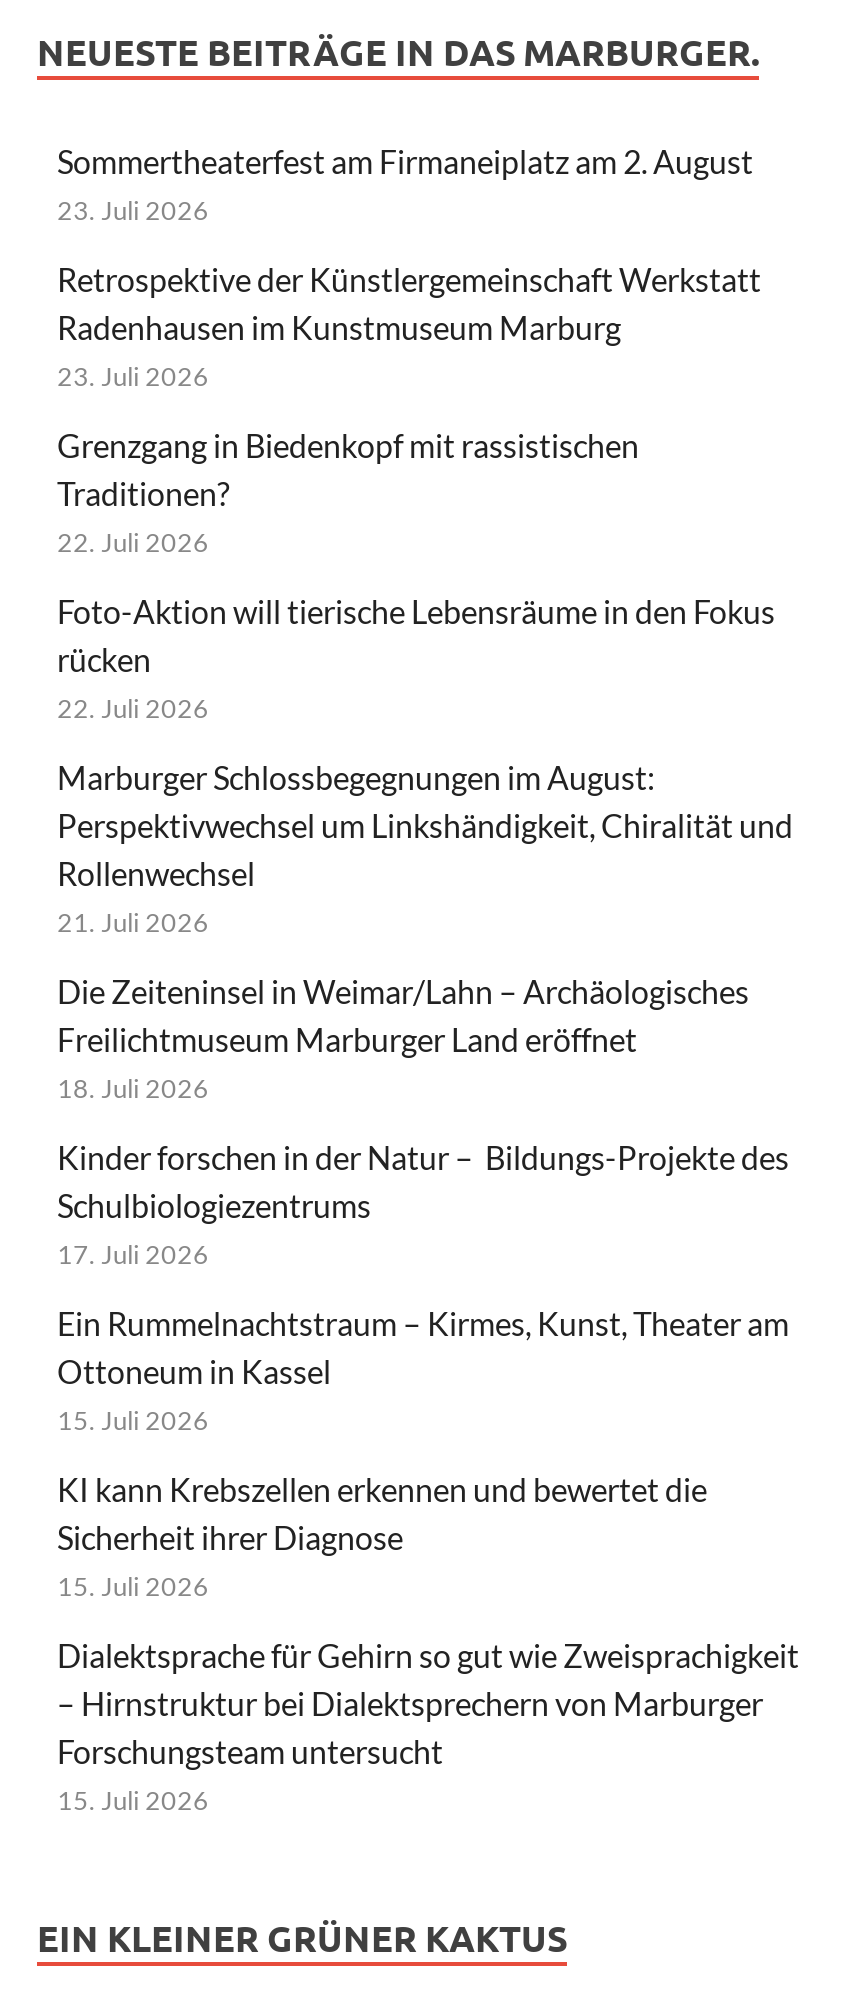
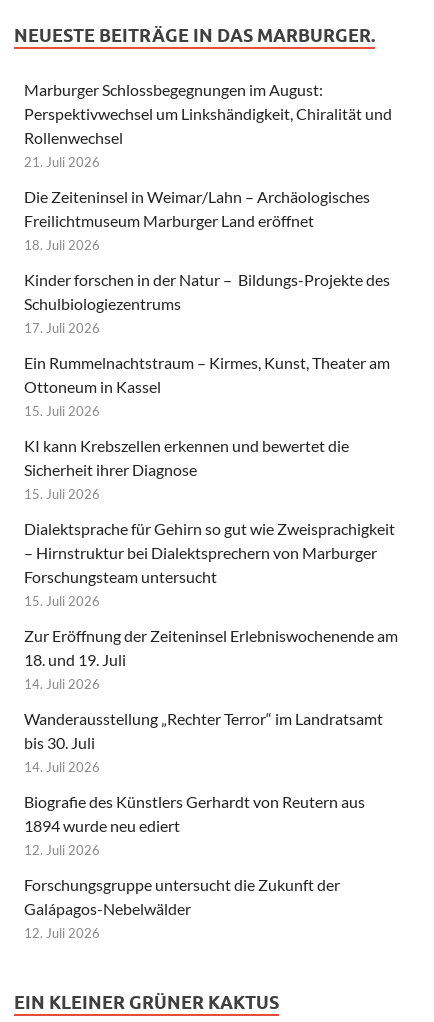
- Sommertheaterfest am Firmaneiplatz am 2. August
- 23. Juli 2026
- Retrospektive der Künstlergemeinschaft Werkstatt
- Radenhausen im Kunstmuseum Marburg
- 23. Juli 2026
- Grenzgang in Biedenkopf mit rassistischen
- Traditionen?
- 22. Juli 2026
- Foto-Aktion will tierische Lebensräume in den Fokus
- rücken
- 22. Juli 2026

moved up: Marburger Schlossbegegnungen im August: | Perspektivwechsel um Linkshändigkeit, Chiralität und | Rollenwechsel | ... | Forschungsteam untersucht | 15. Juli 2026

+ Zur Eröffnung der Zeiteninsel Erlebniswochenende am
+ 18. und 19. Juli
+ 14. Juli 2026
+ Wanderausstellung „Rechter Terror“ im Landratsamt
+ bis 30. Juli
+ 14. Juli 2026
+ Biografie des Künstlers Gerhardt von Reutern aus
+ 1894 wurde neu ediert
+ 12. Juli 2026
+ Forschungsgruppe untersucht die Zukunft der
+ Galápagos-Nebelwälder
+ 12. Juli 2026
